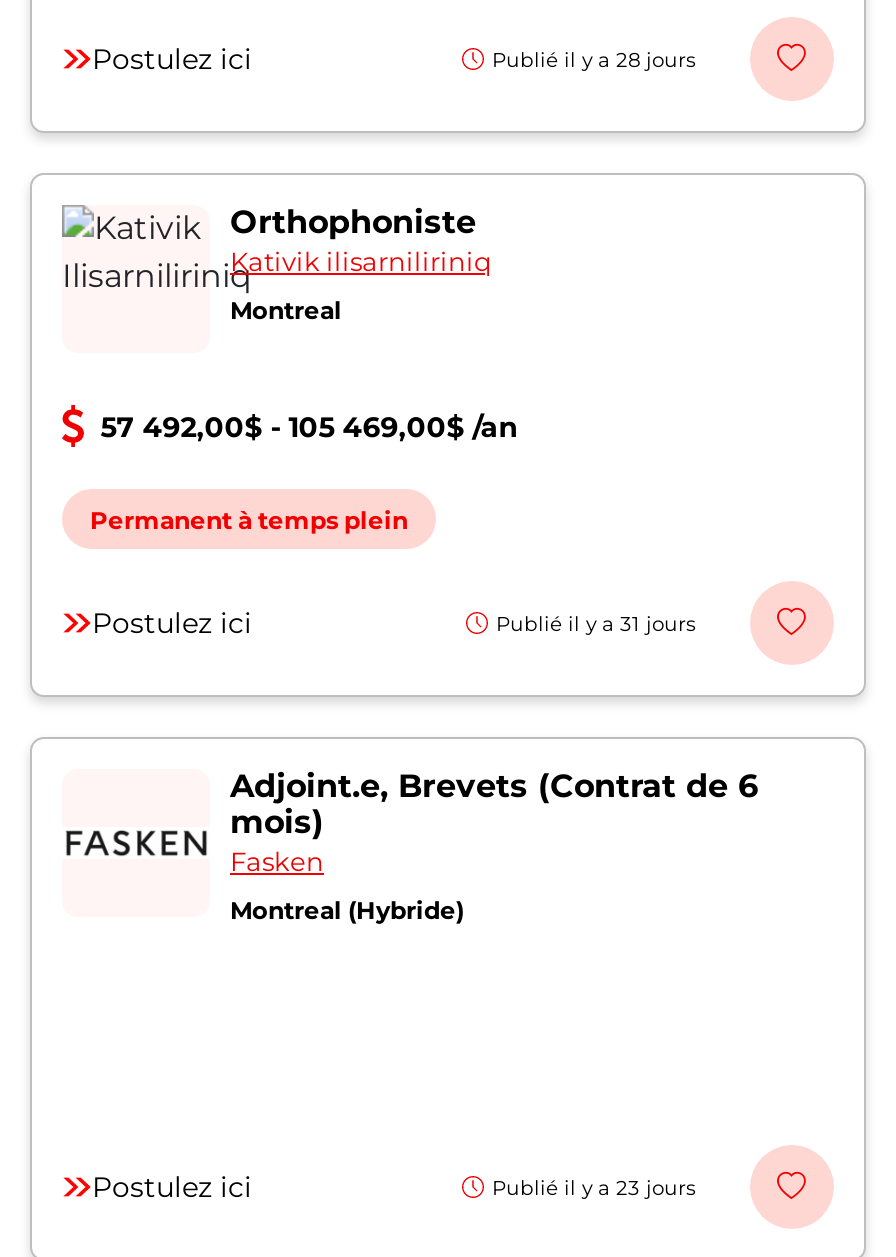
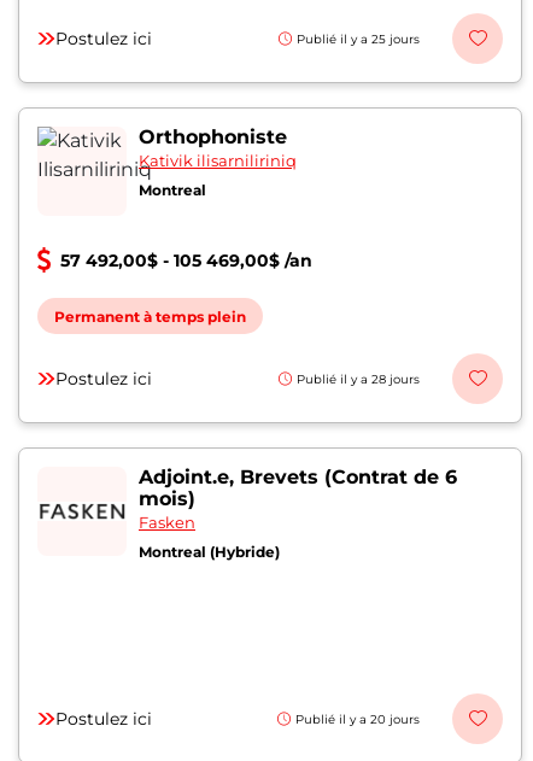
moved down: Publié il y a 28 jours

+ Publié il y a 25 jours

- Publié il y a 31 jours

- Publié il y a 23 jours
+ Publié il y a 20 jours
